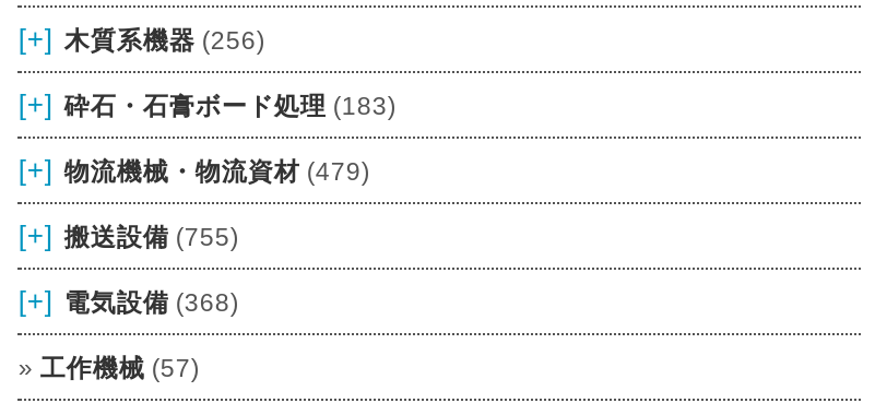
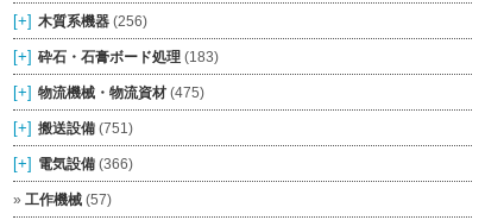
- [+] 物流機械・物流資材(479)
+ [+] 物流機械・物流資材(475)

- [+] 搬送設備(755)
+ [+] 搬送設備(751)

- [+] 電気設備(368)
+ [+] 電気設備(366)
